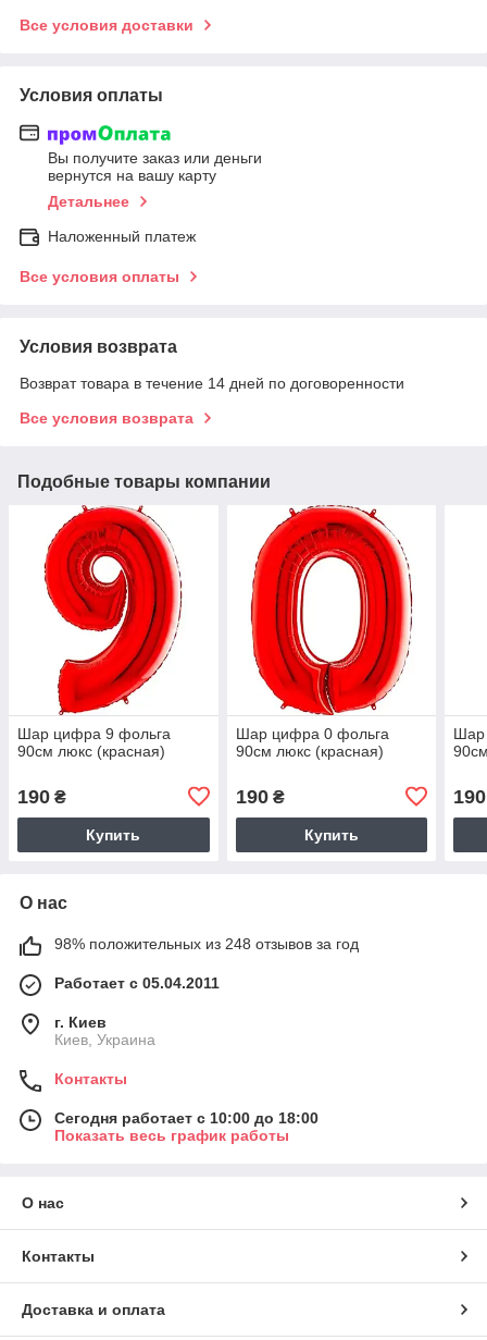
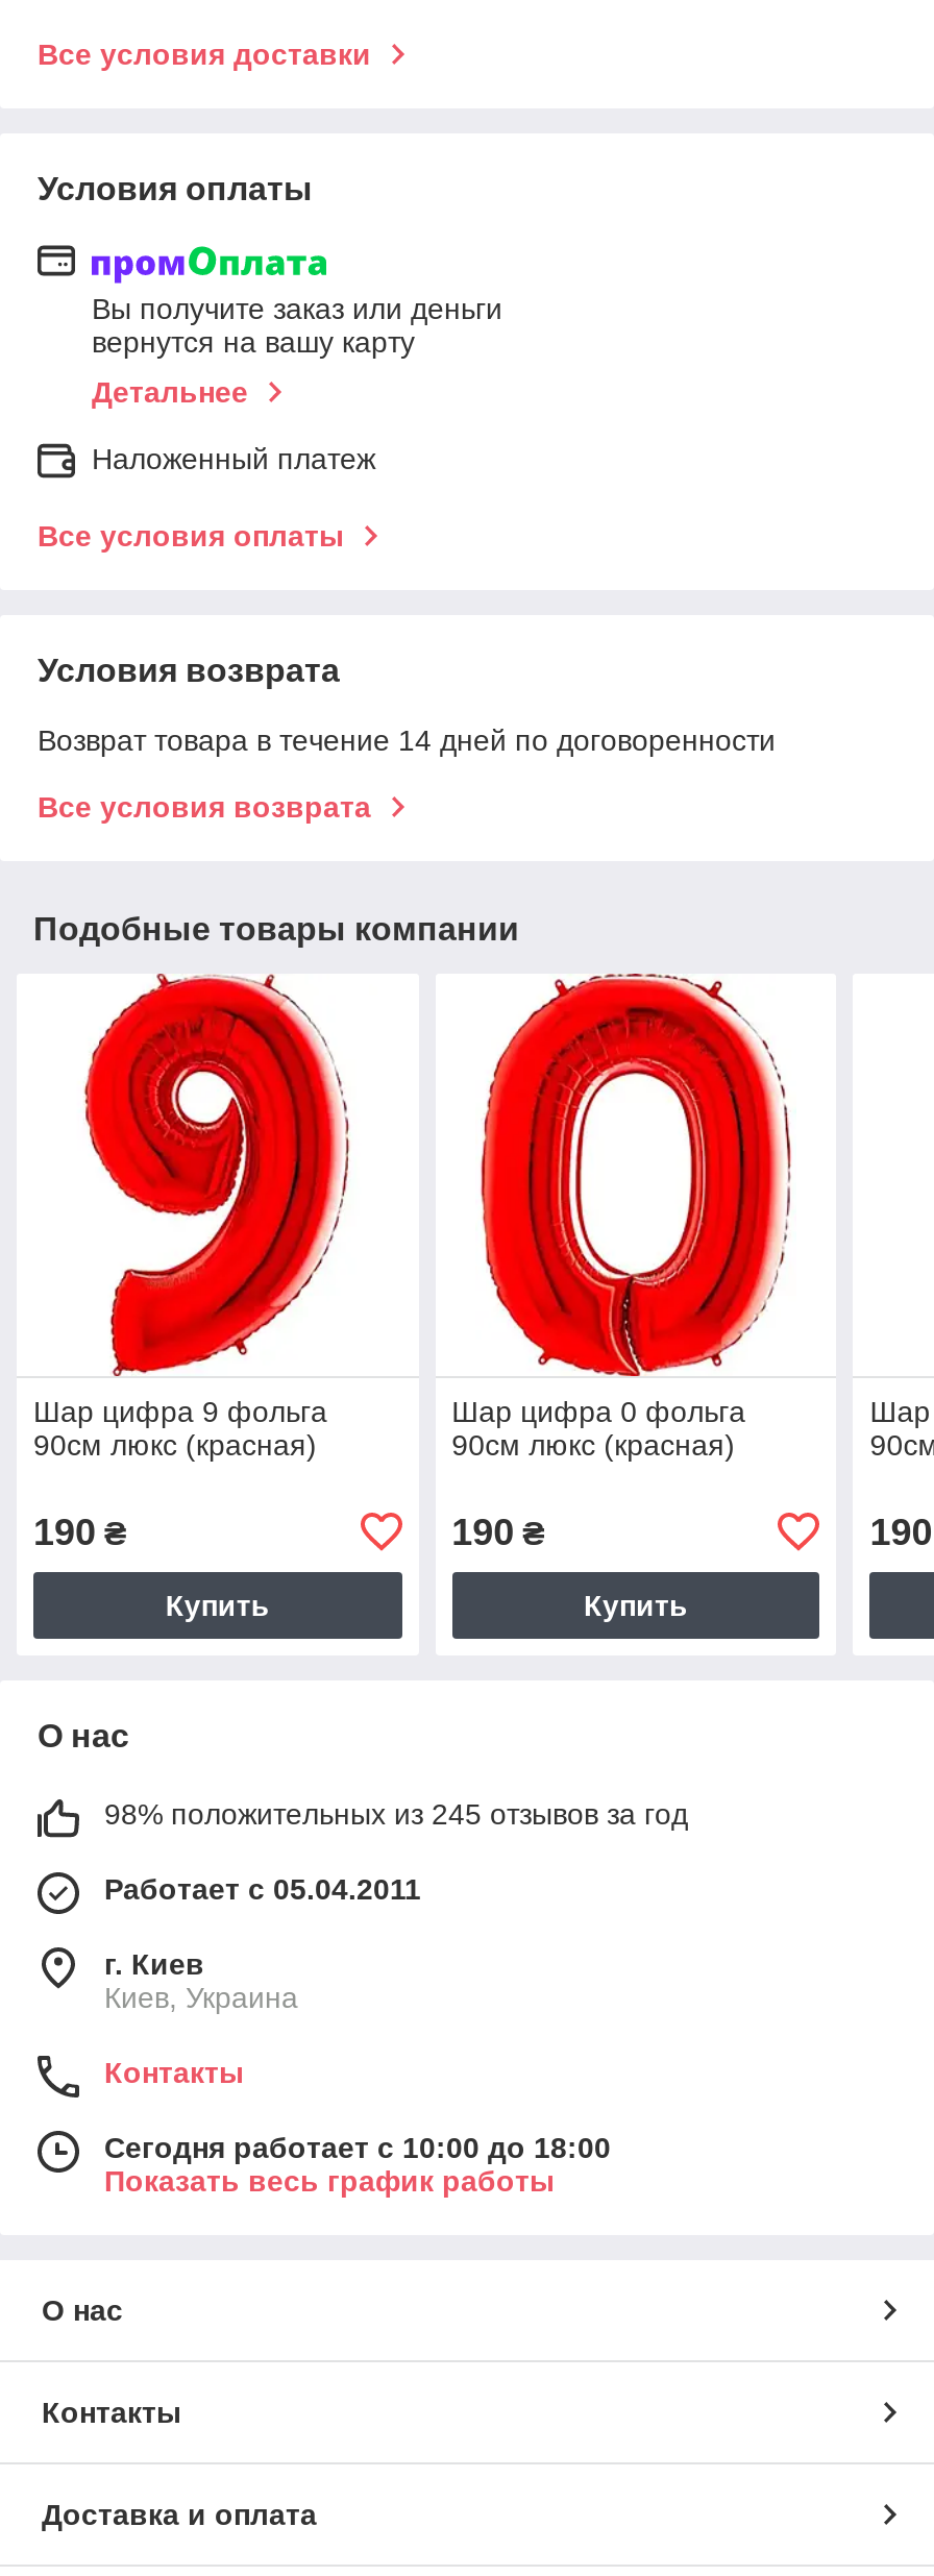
- 98% положительных из 248 отзывов за год
+ 98% положительных из 245 отзывов за год
